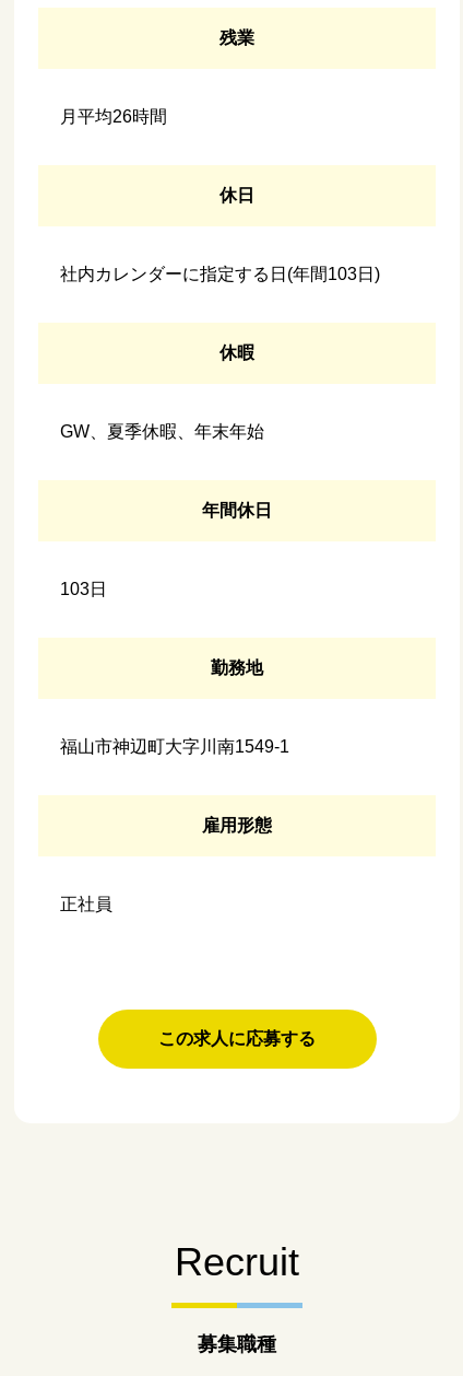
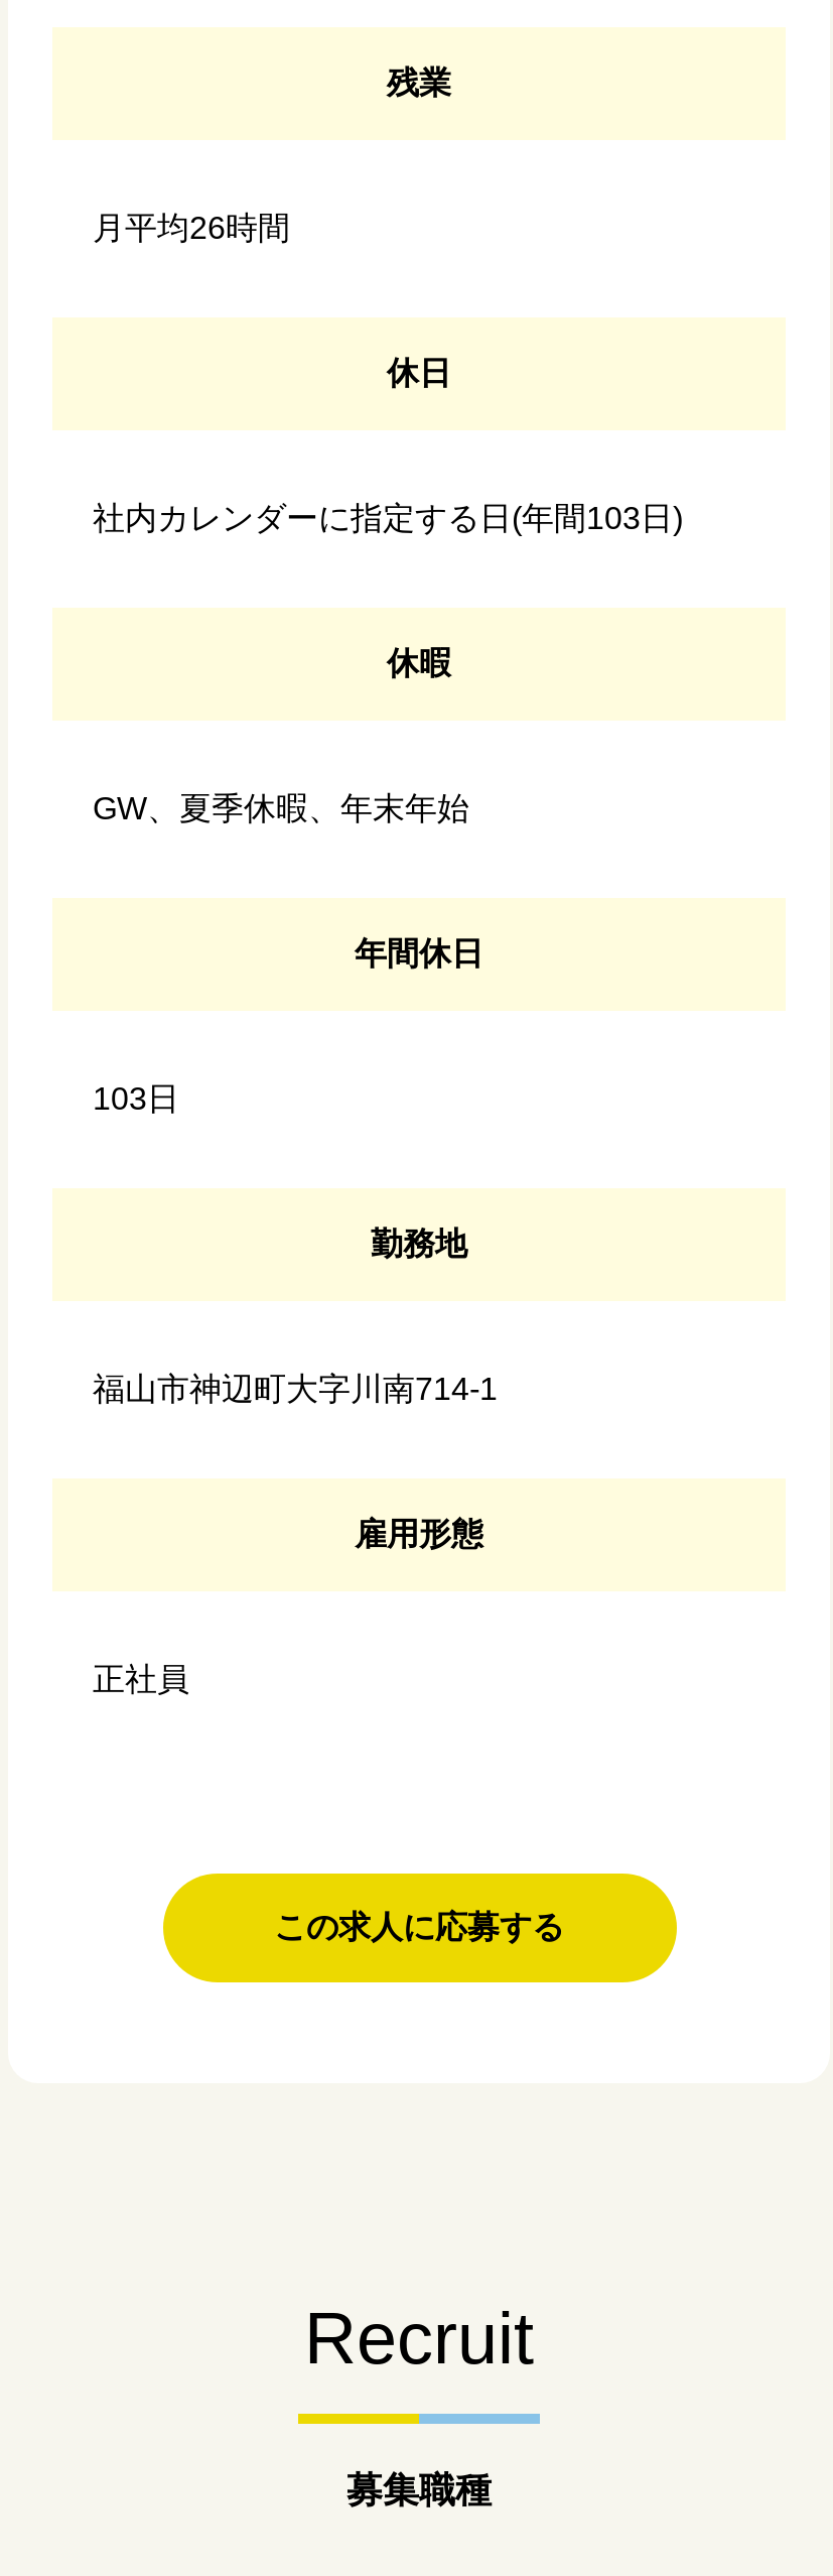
- 福山市神辺町大字川南1549-1
+ 福山市神辺町大字川南714-1
